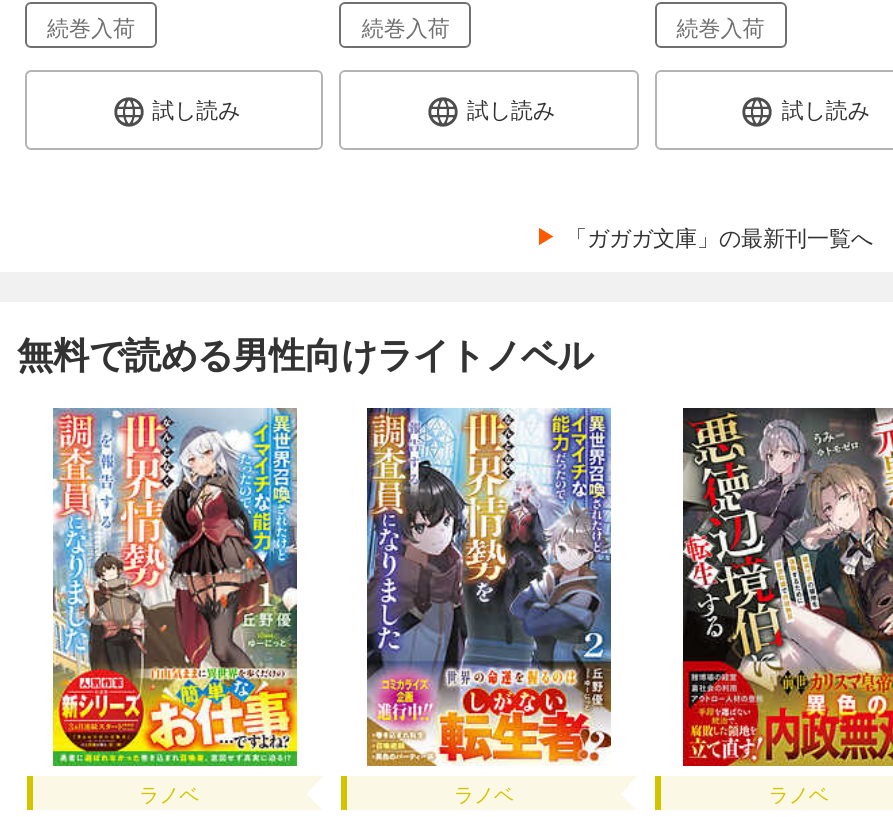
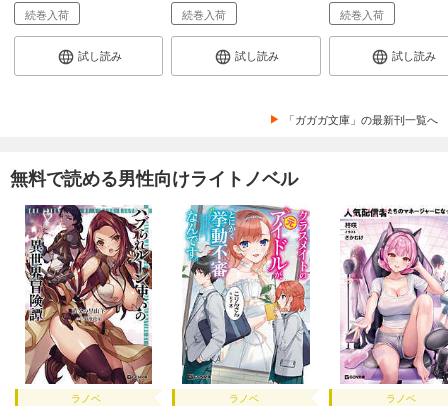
- [image]
+ [image]

- [image]
+ [image]

- [image]
+ [image]
